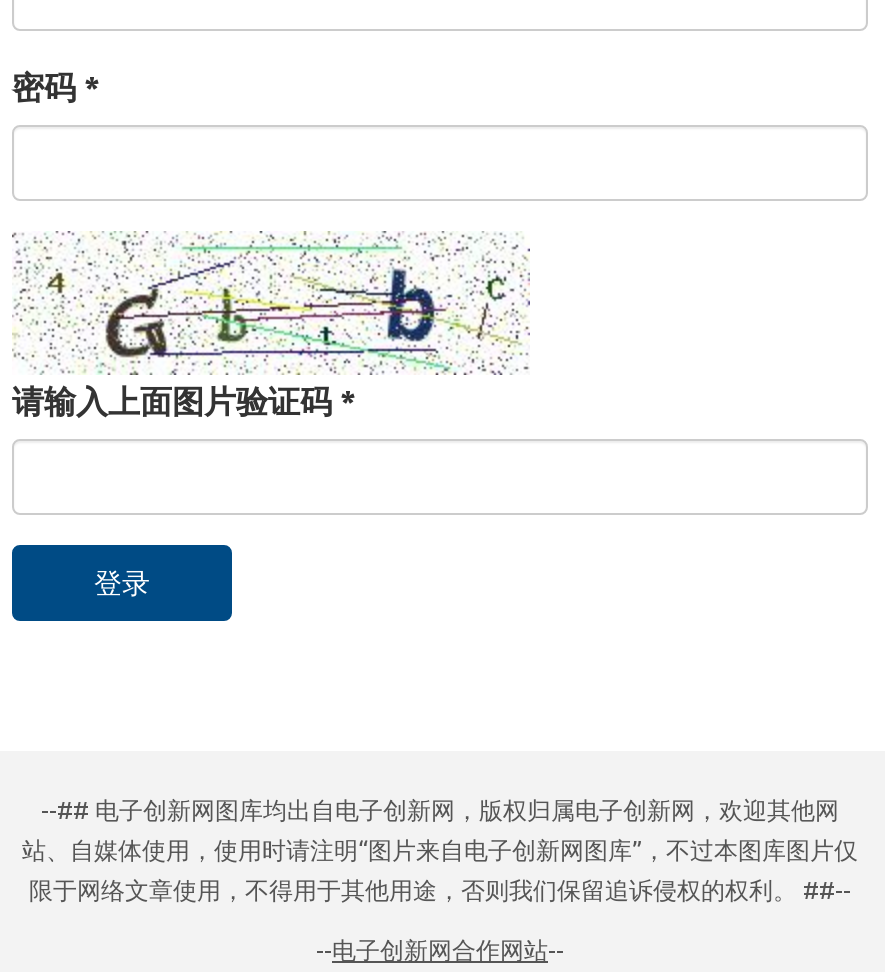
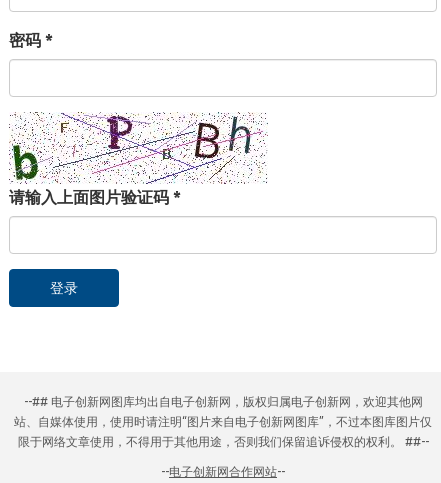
- [image]
+ [image]
